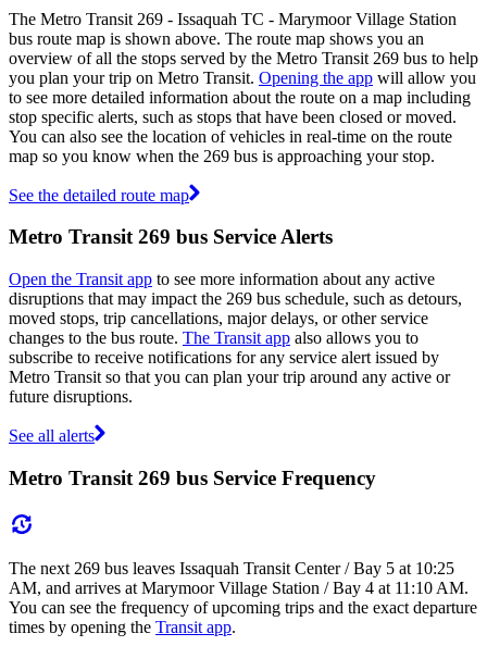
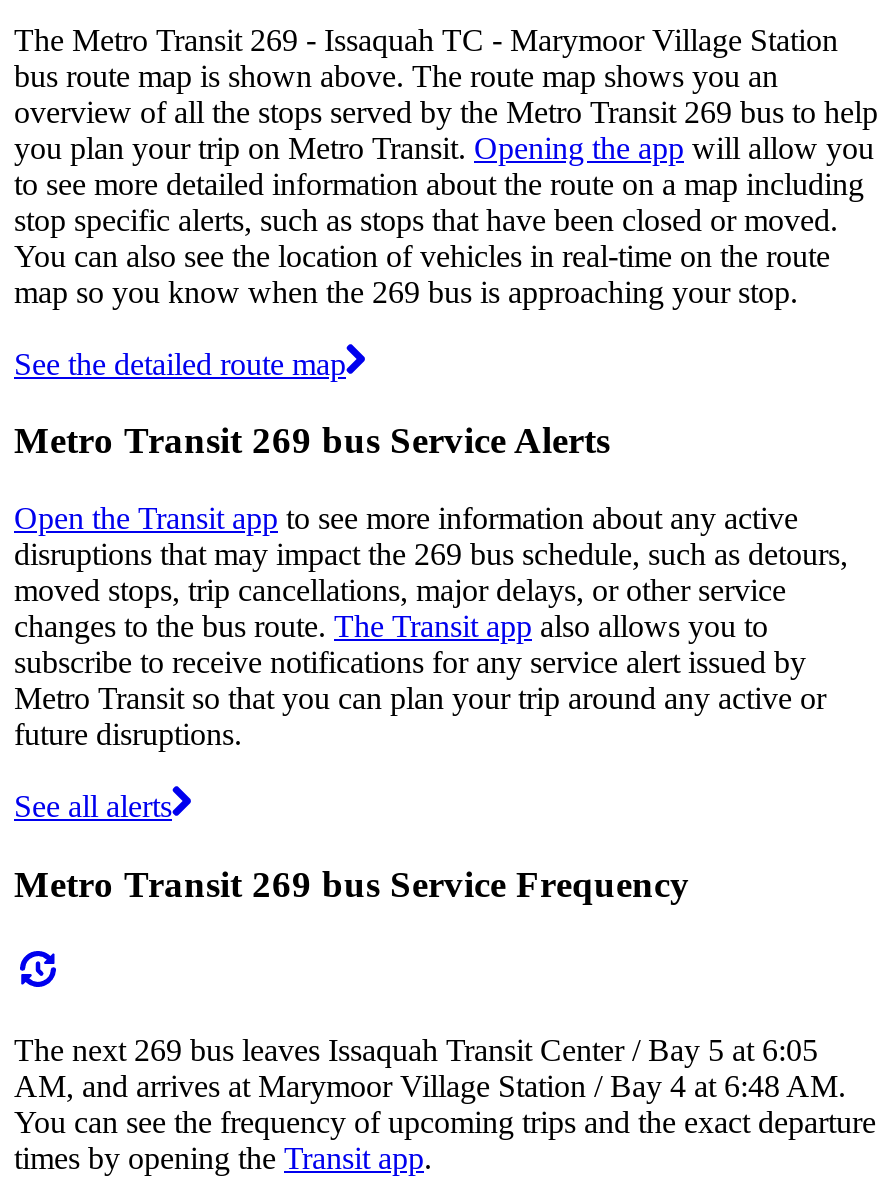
- The next 269 bus leaves Issaquah Transit Center / Bay 5 at 10:25
+ The next 269 bus leaves Issaquah Transit Center / Bay 5 at 6:05

- AM, and arrives at Marymoor Village Station / Bay 4 at 11:10 AM.
+ AM, and arrives at Marymoor Village Station / Bay 4 at 6:48 AM.
